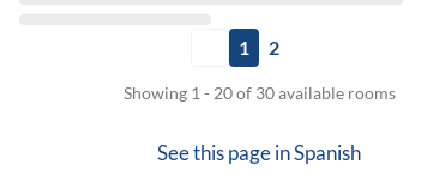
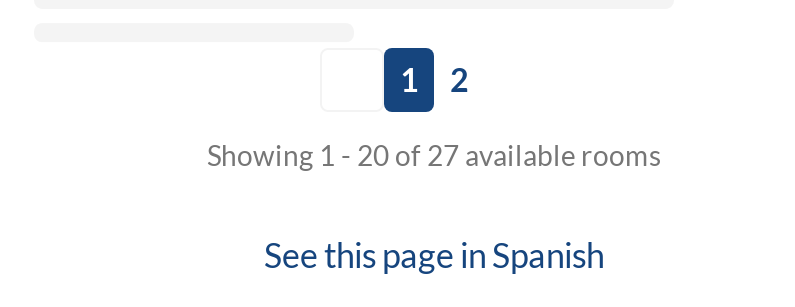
- Showing 1 - 20 of 30 available rooms
+ Showing 1 - 20 of 27 available rooms
